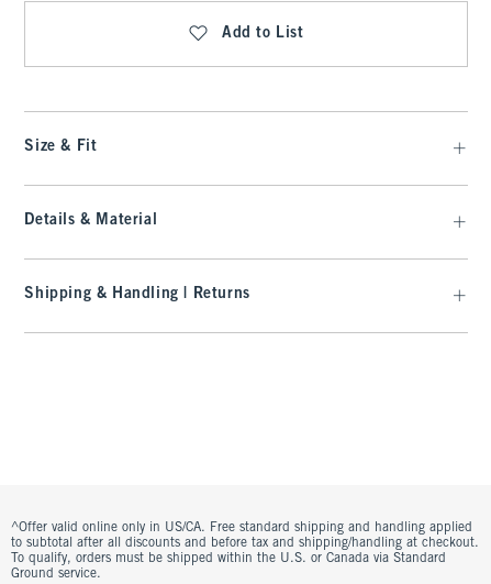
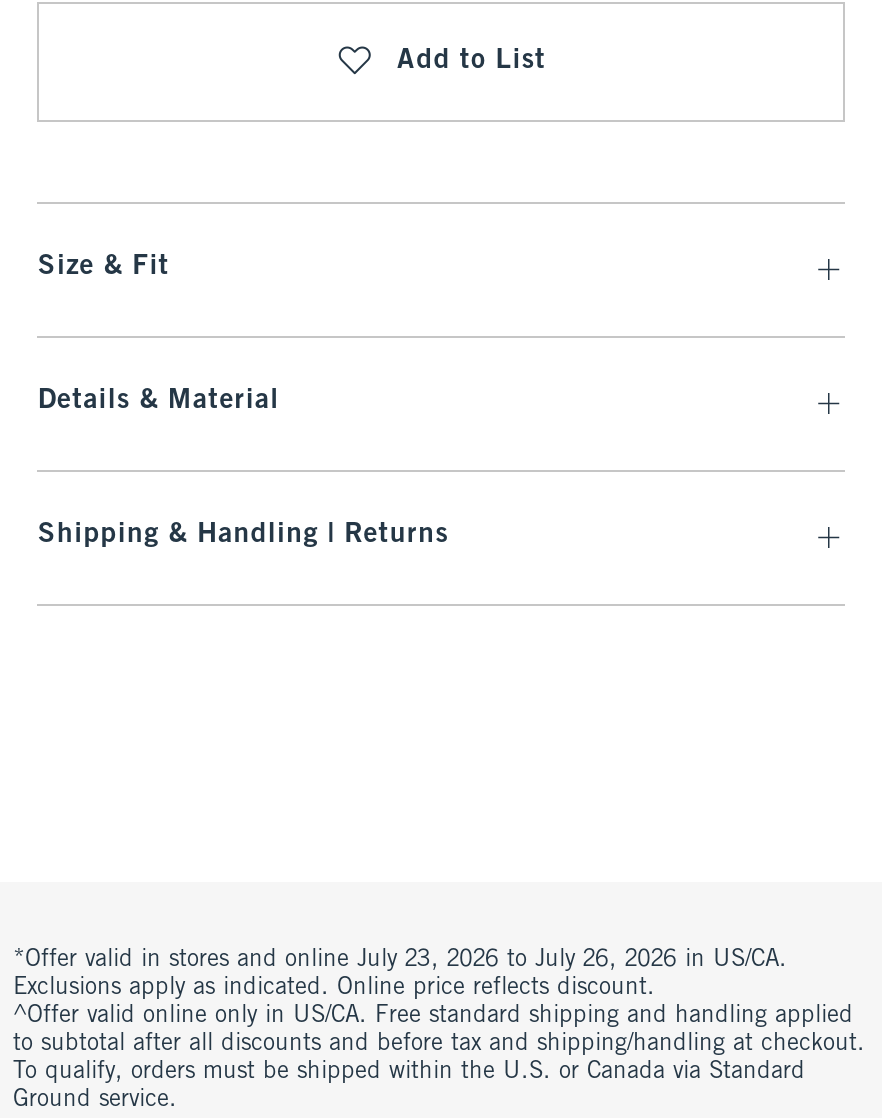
+ *Offer valid in stores and online July 23, 2026 to July 26, 2026 in US/CA.
+ Exclusions apply as indicated. Online price reflects discount.
